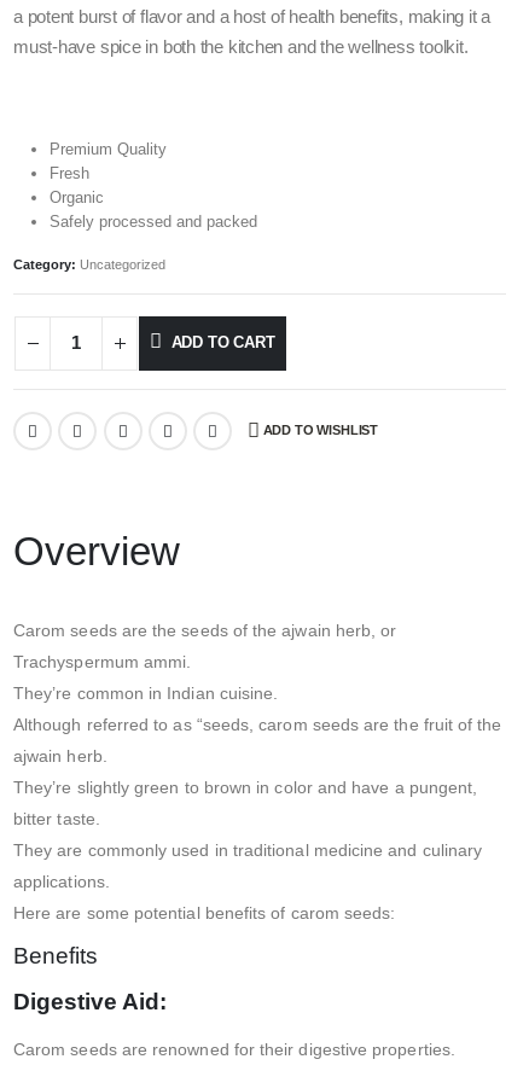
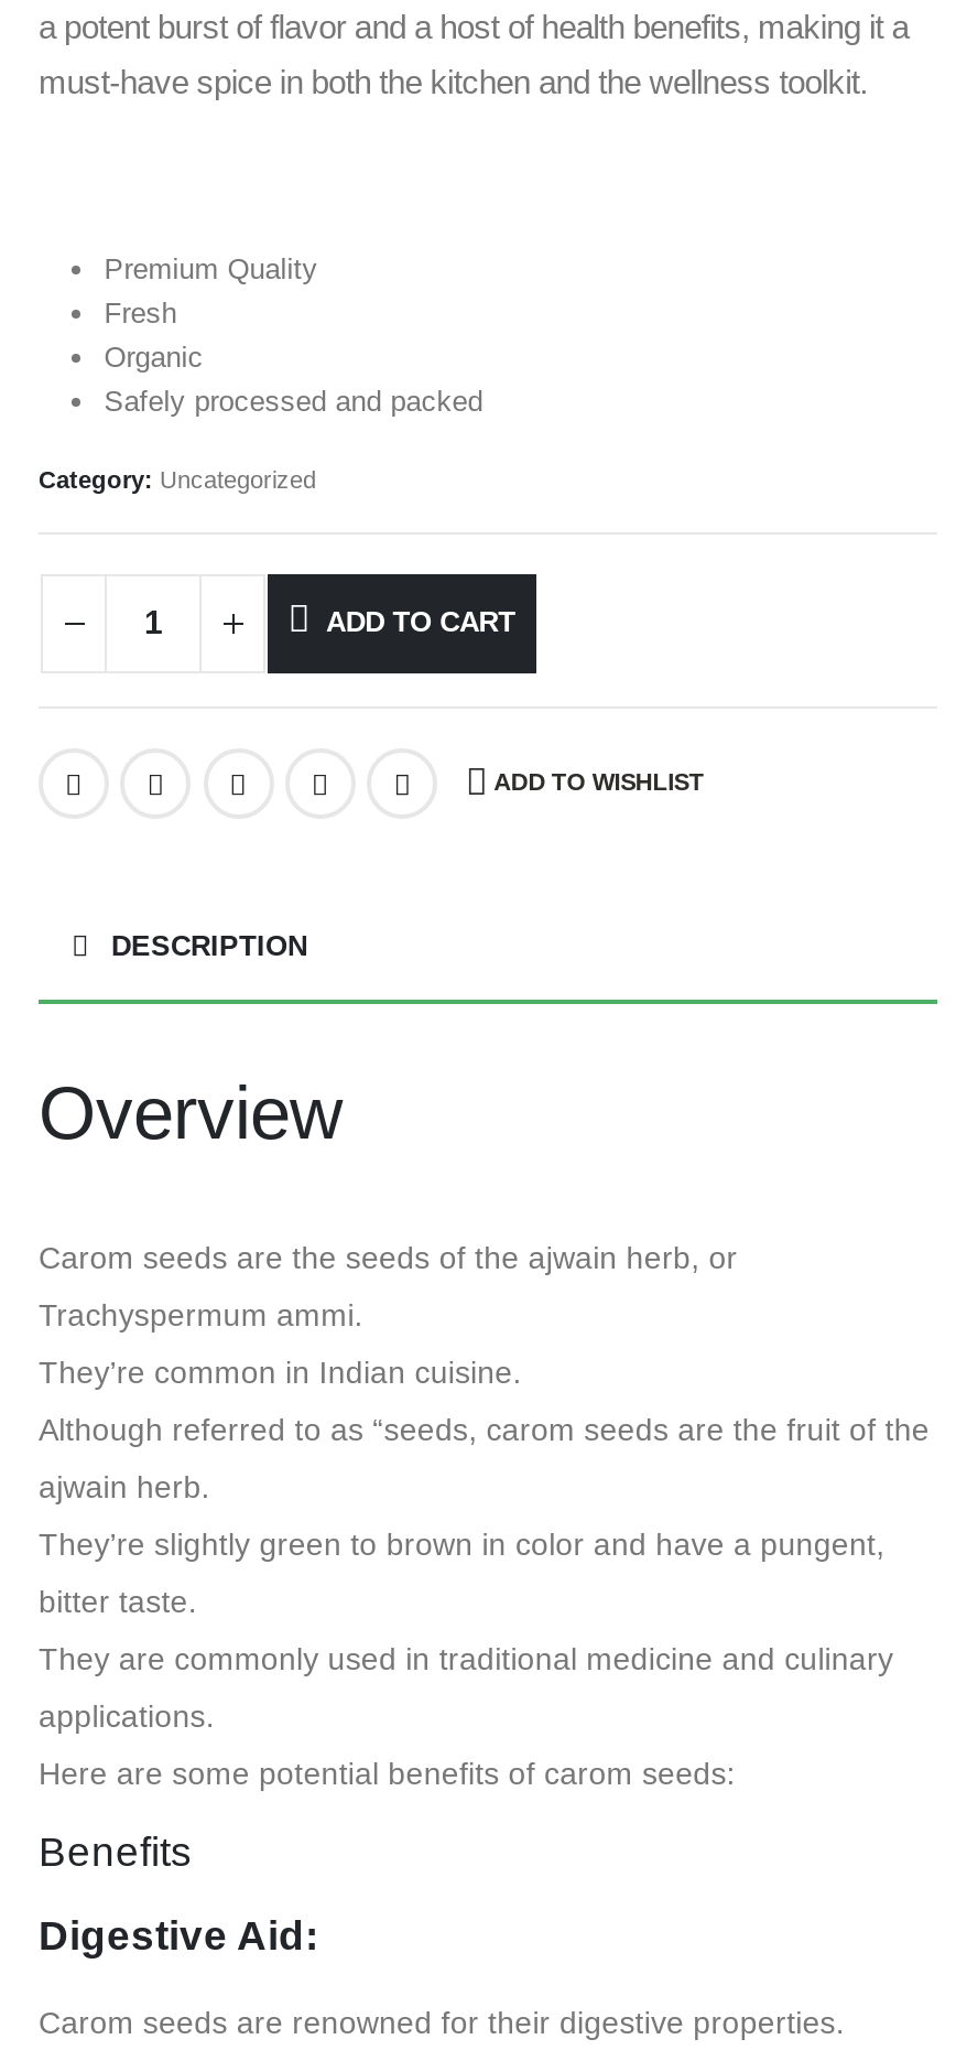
+ DESCRIPTION
